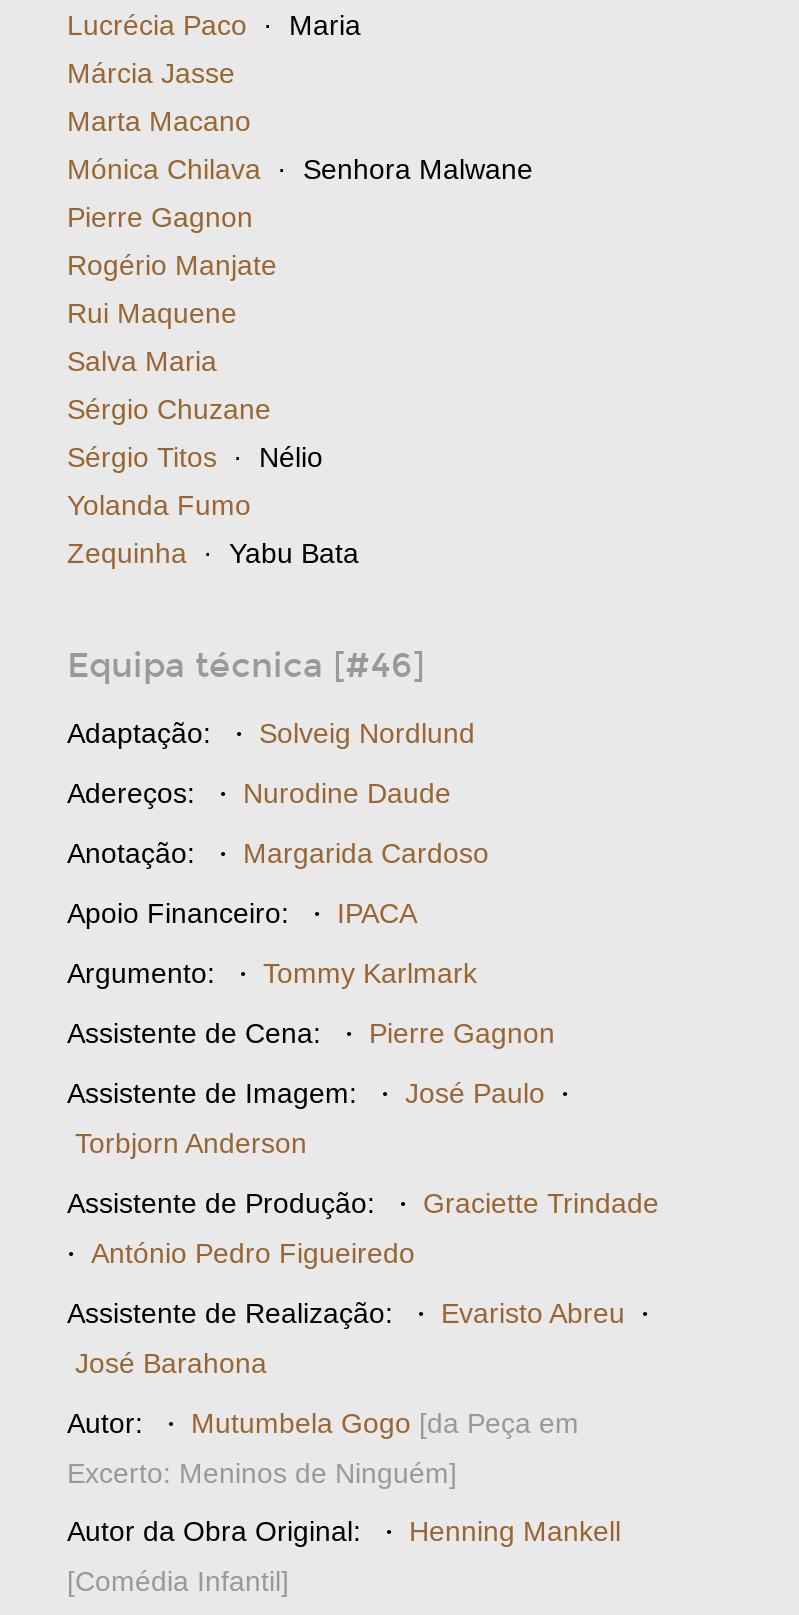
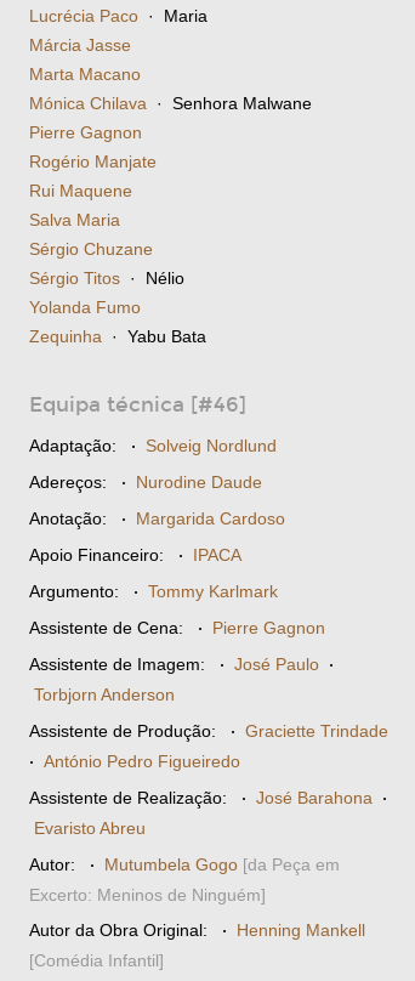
- Assistente de Realização: · Evaristo Abreu ·
+ Assistente de Realização: · José Barahona ·

- José Barahona
+ Evaristo Abreu
